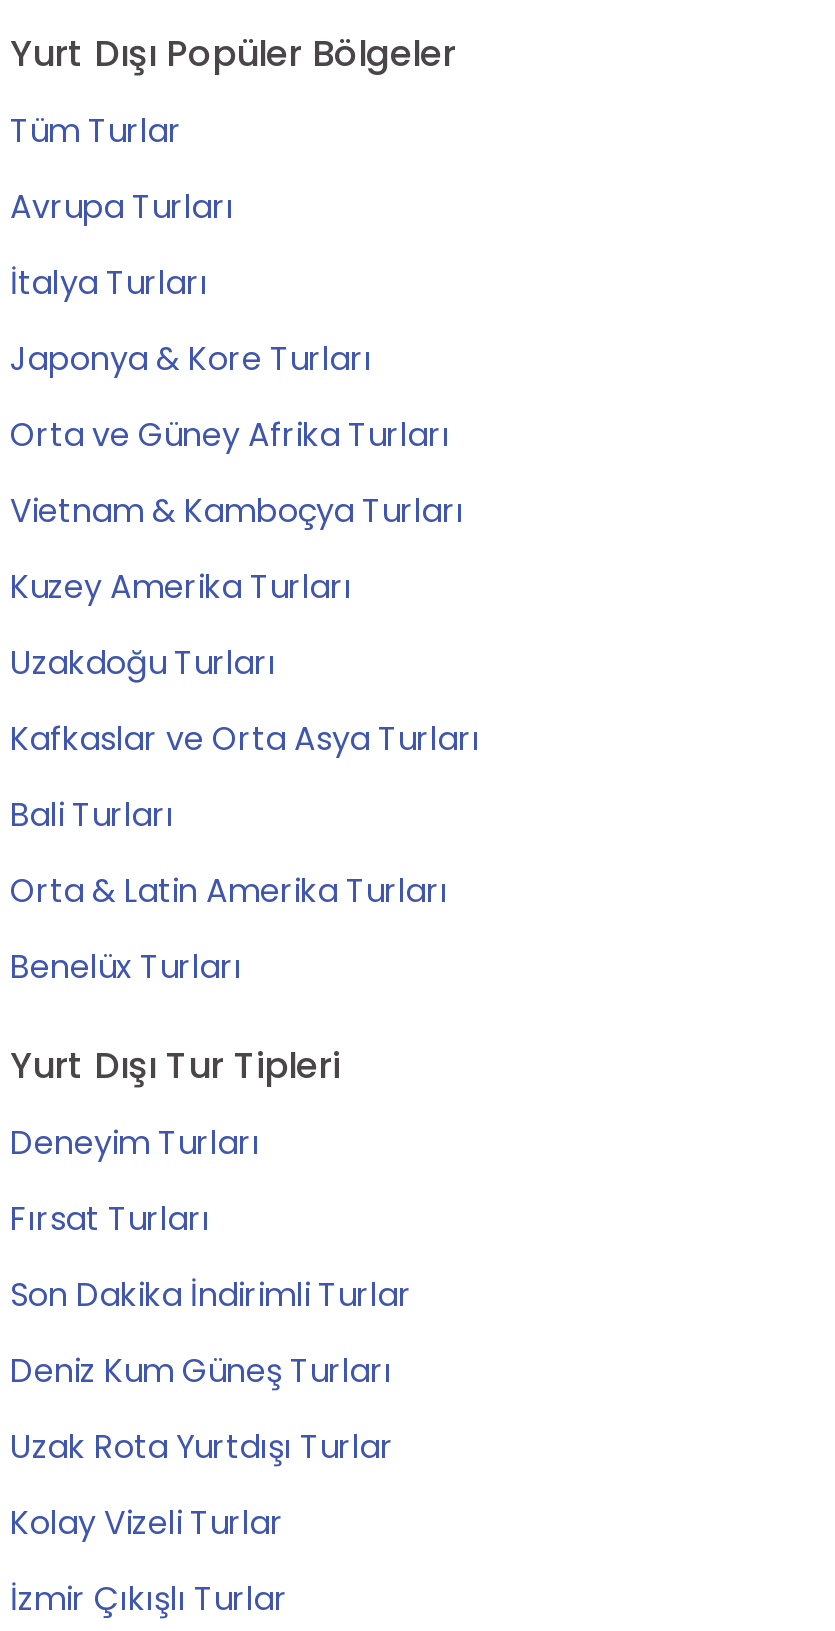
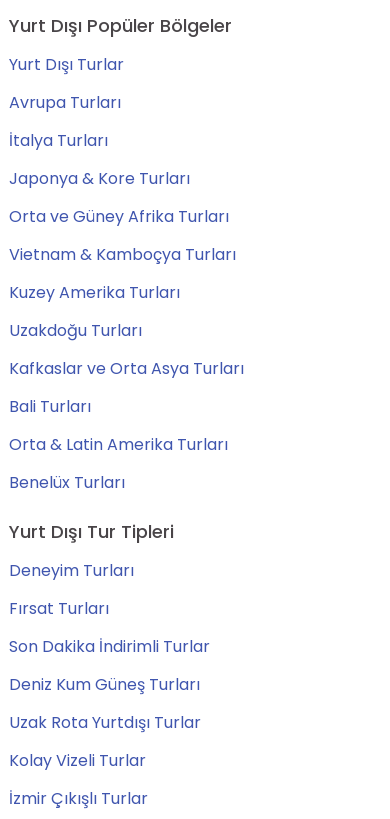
- Tüm Turlar
+ Yurt Dışı Turlar
